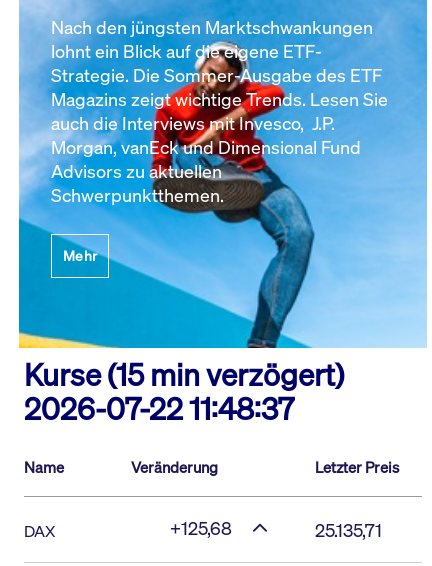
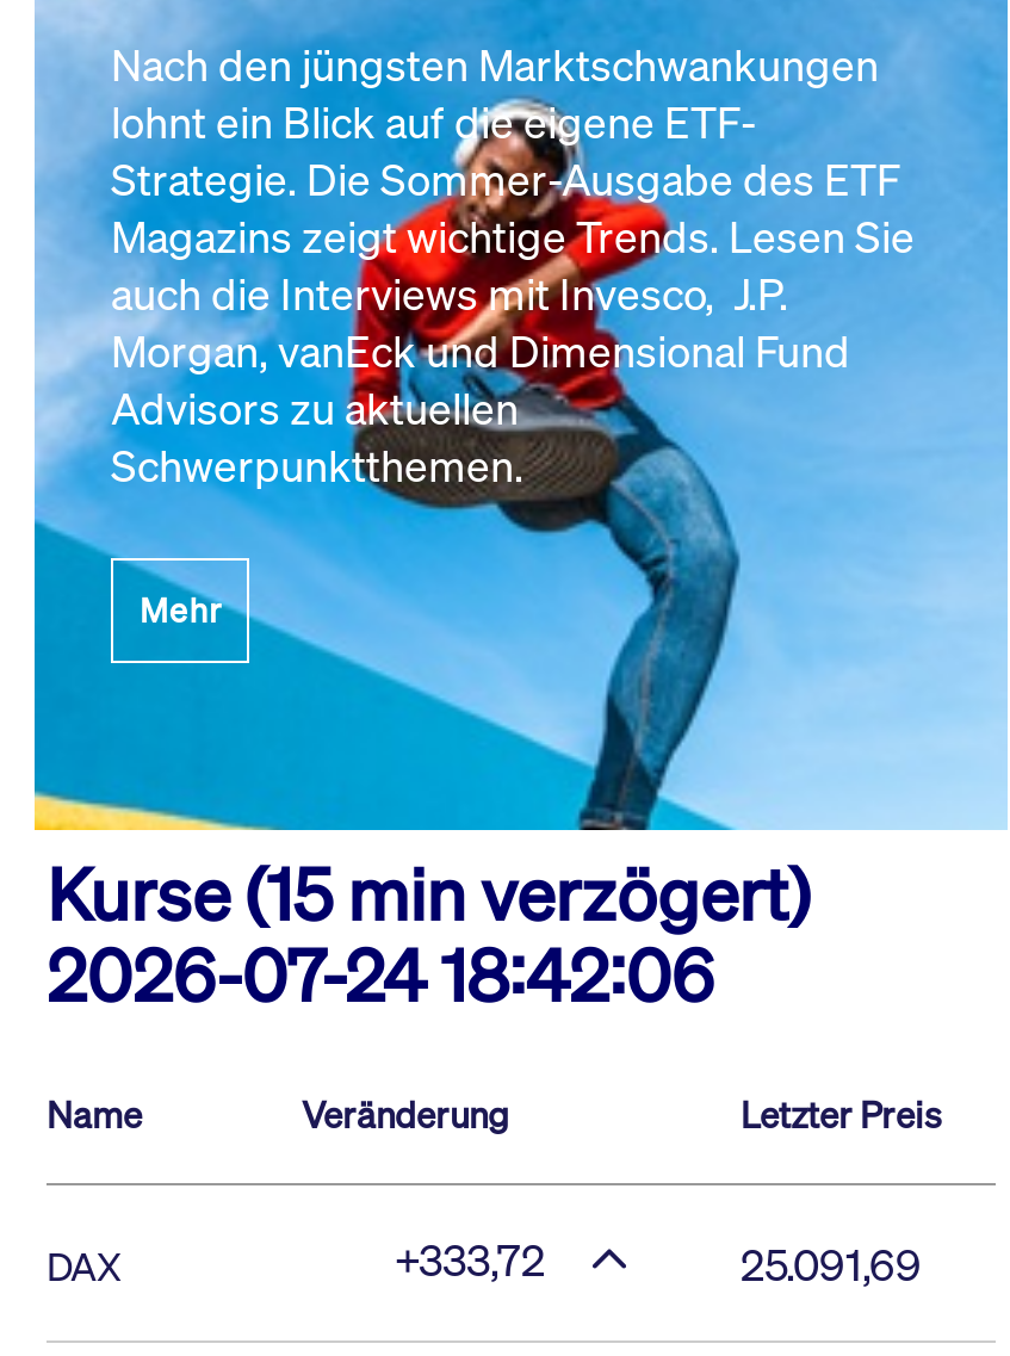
- 2026-07-22 11:48:37
+ 2026-07-24 18:42:06

- +125,68
+ +333,72

- 25.135,71
+ 25.091,69
